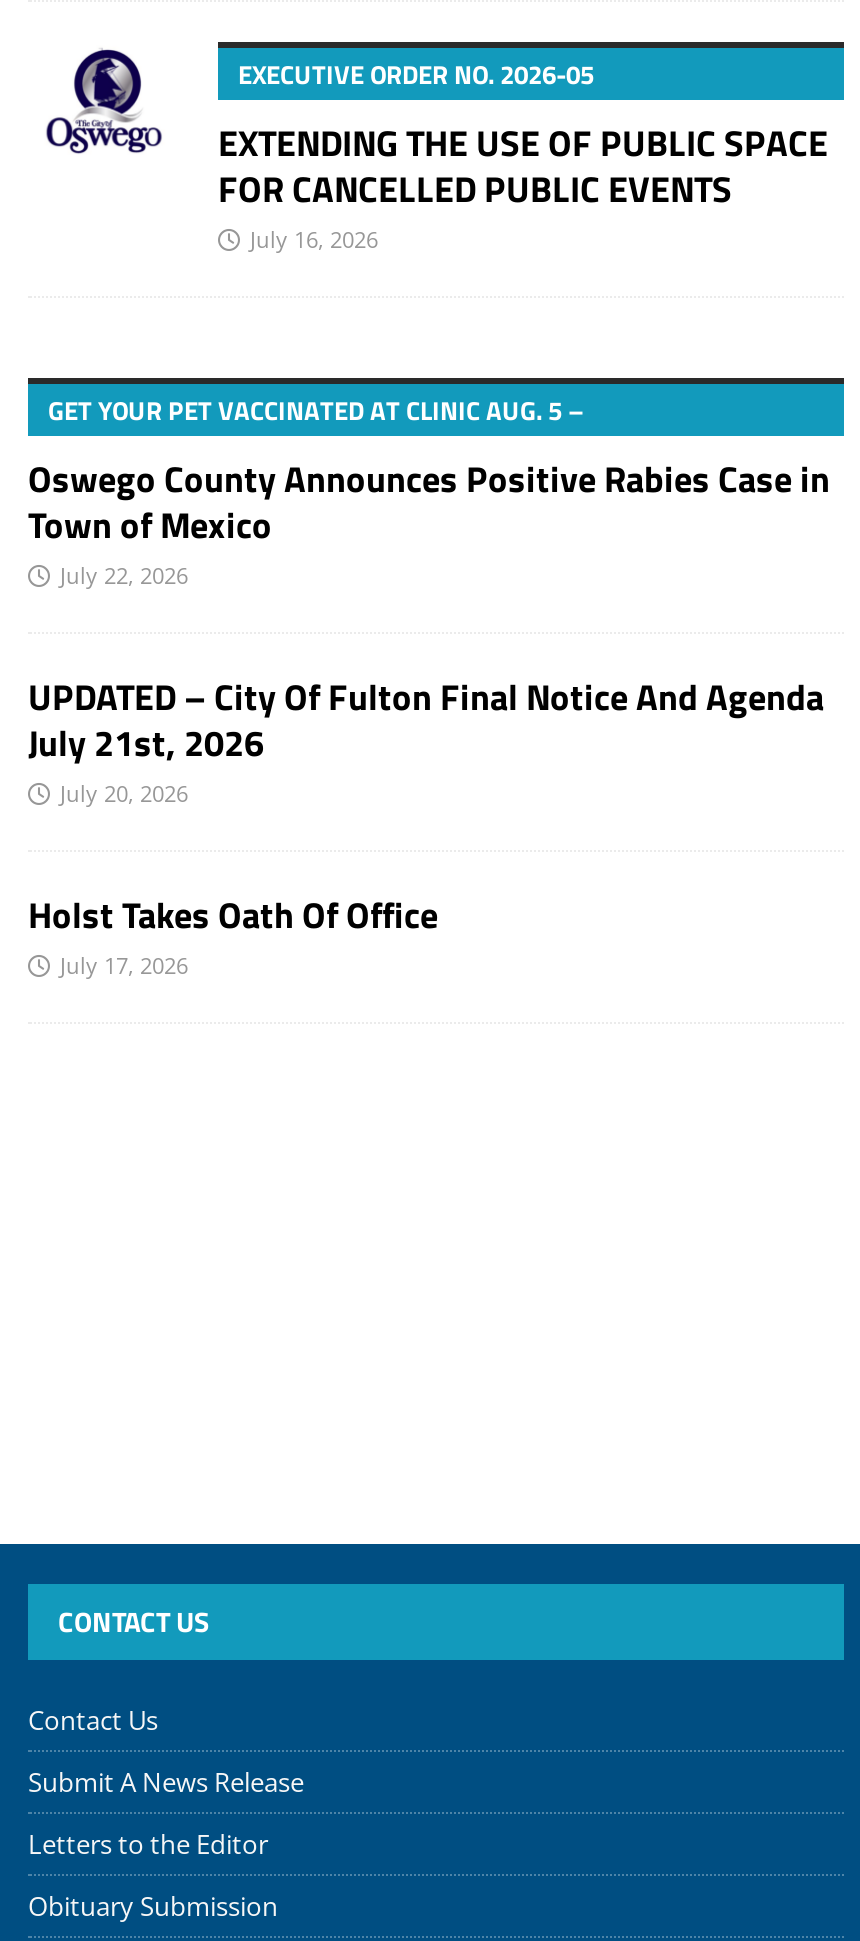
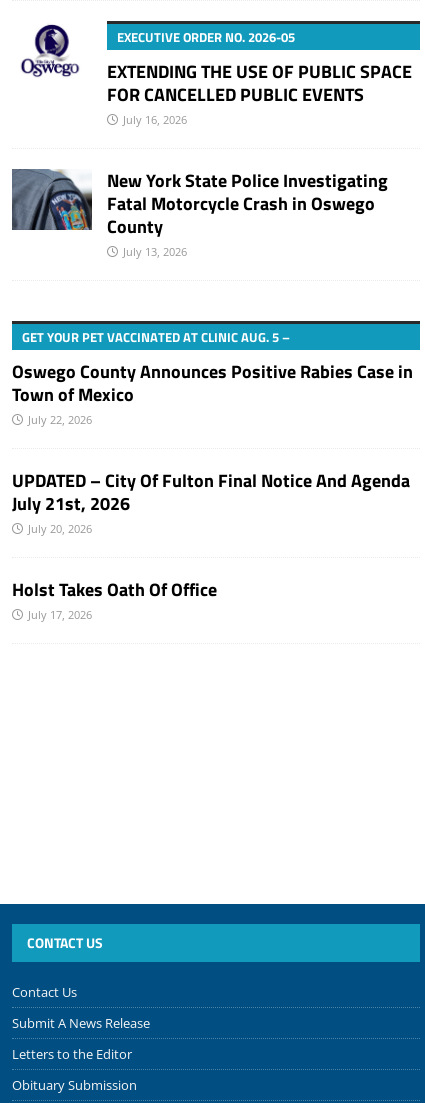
+ [image]
+ New York State Police Investigating
+ Fatal Motorcycle Crash in Oswego
+ County
+ July 13, 2026
